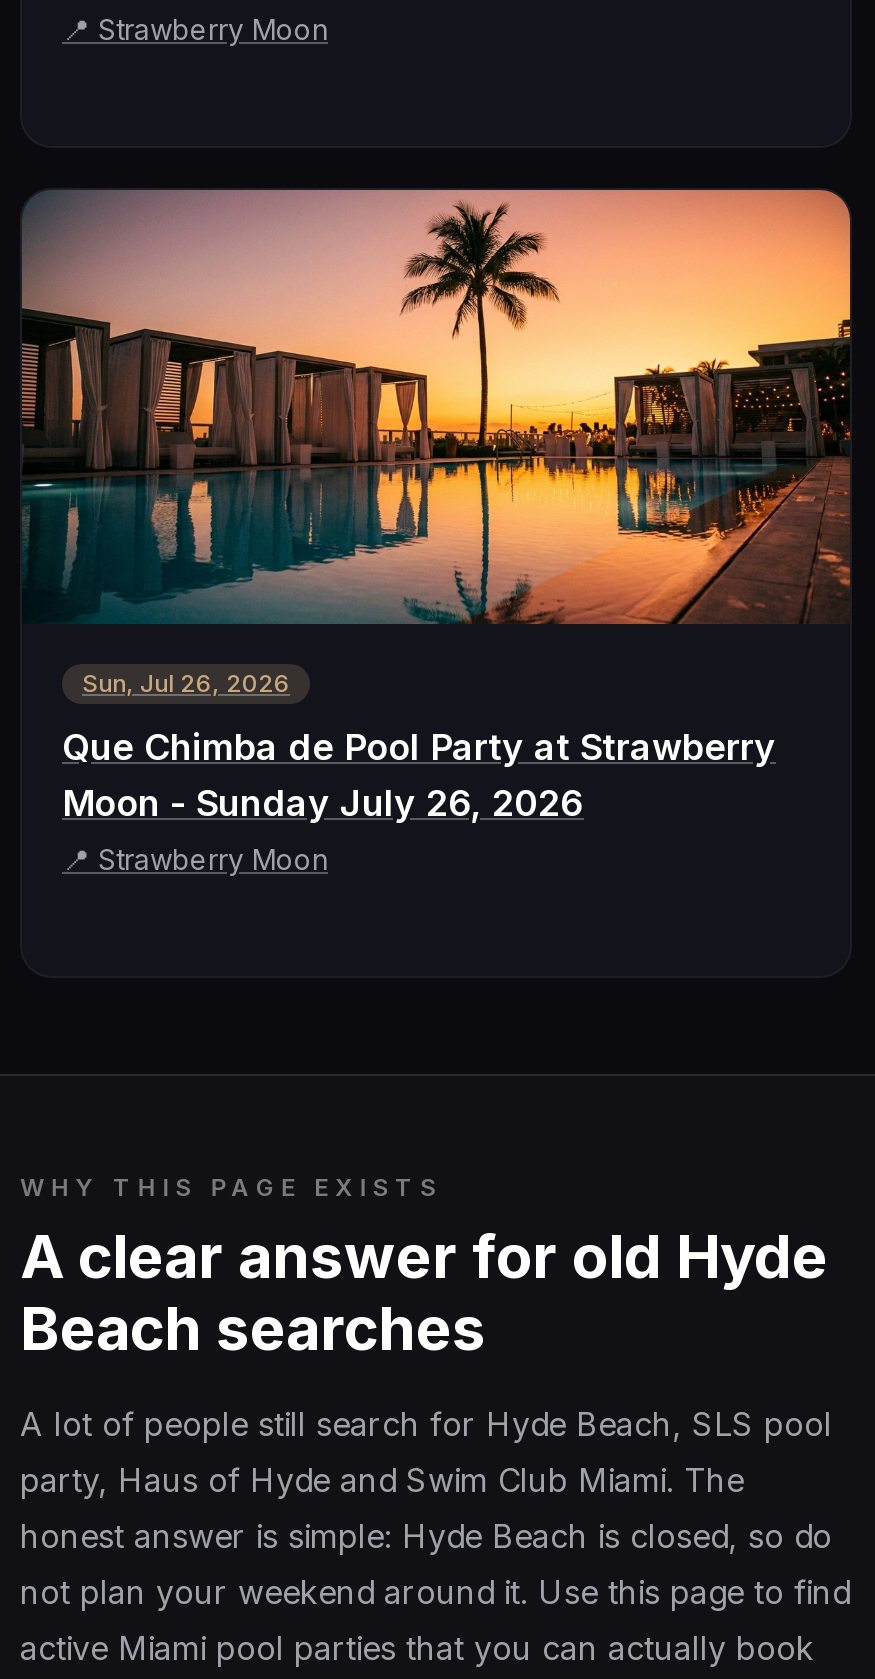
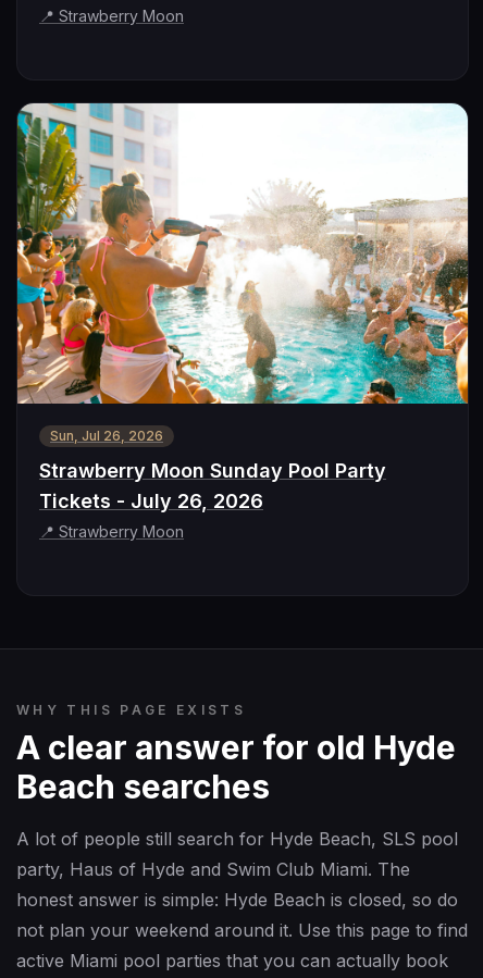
- [image]
+ [image]

- Que Chimba de Pool Party at Strawberry
- Moon - Sunday July 26, 2026
+ Strawberry Moon Sunday Pool Party
+ Tickets - July 26, 2026
